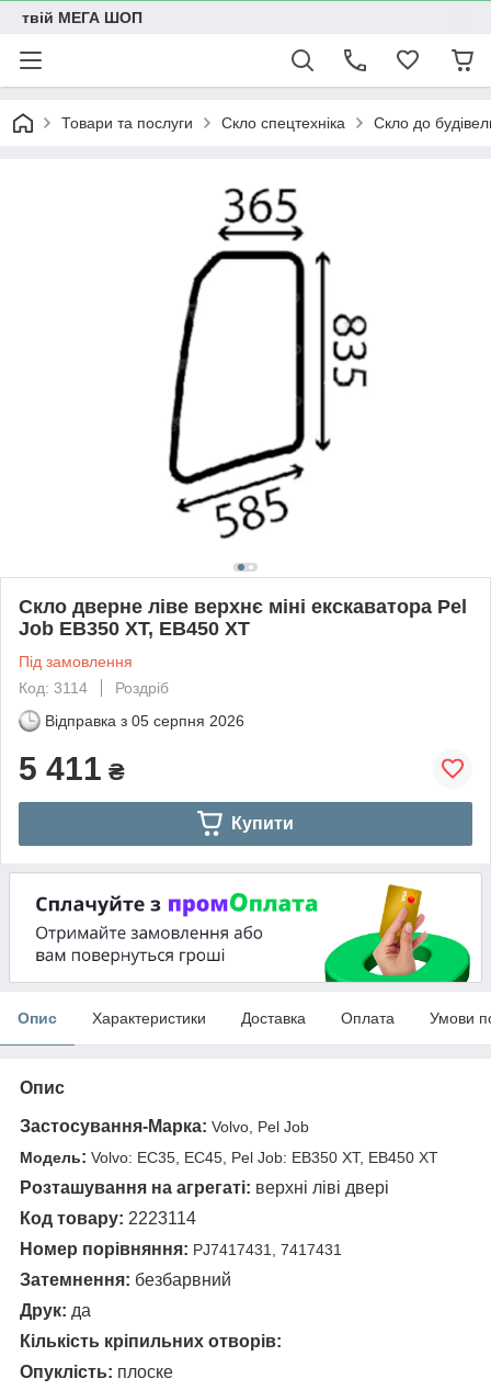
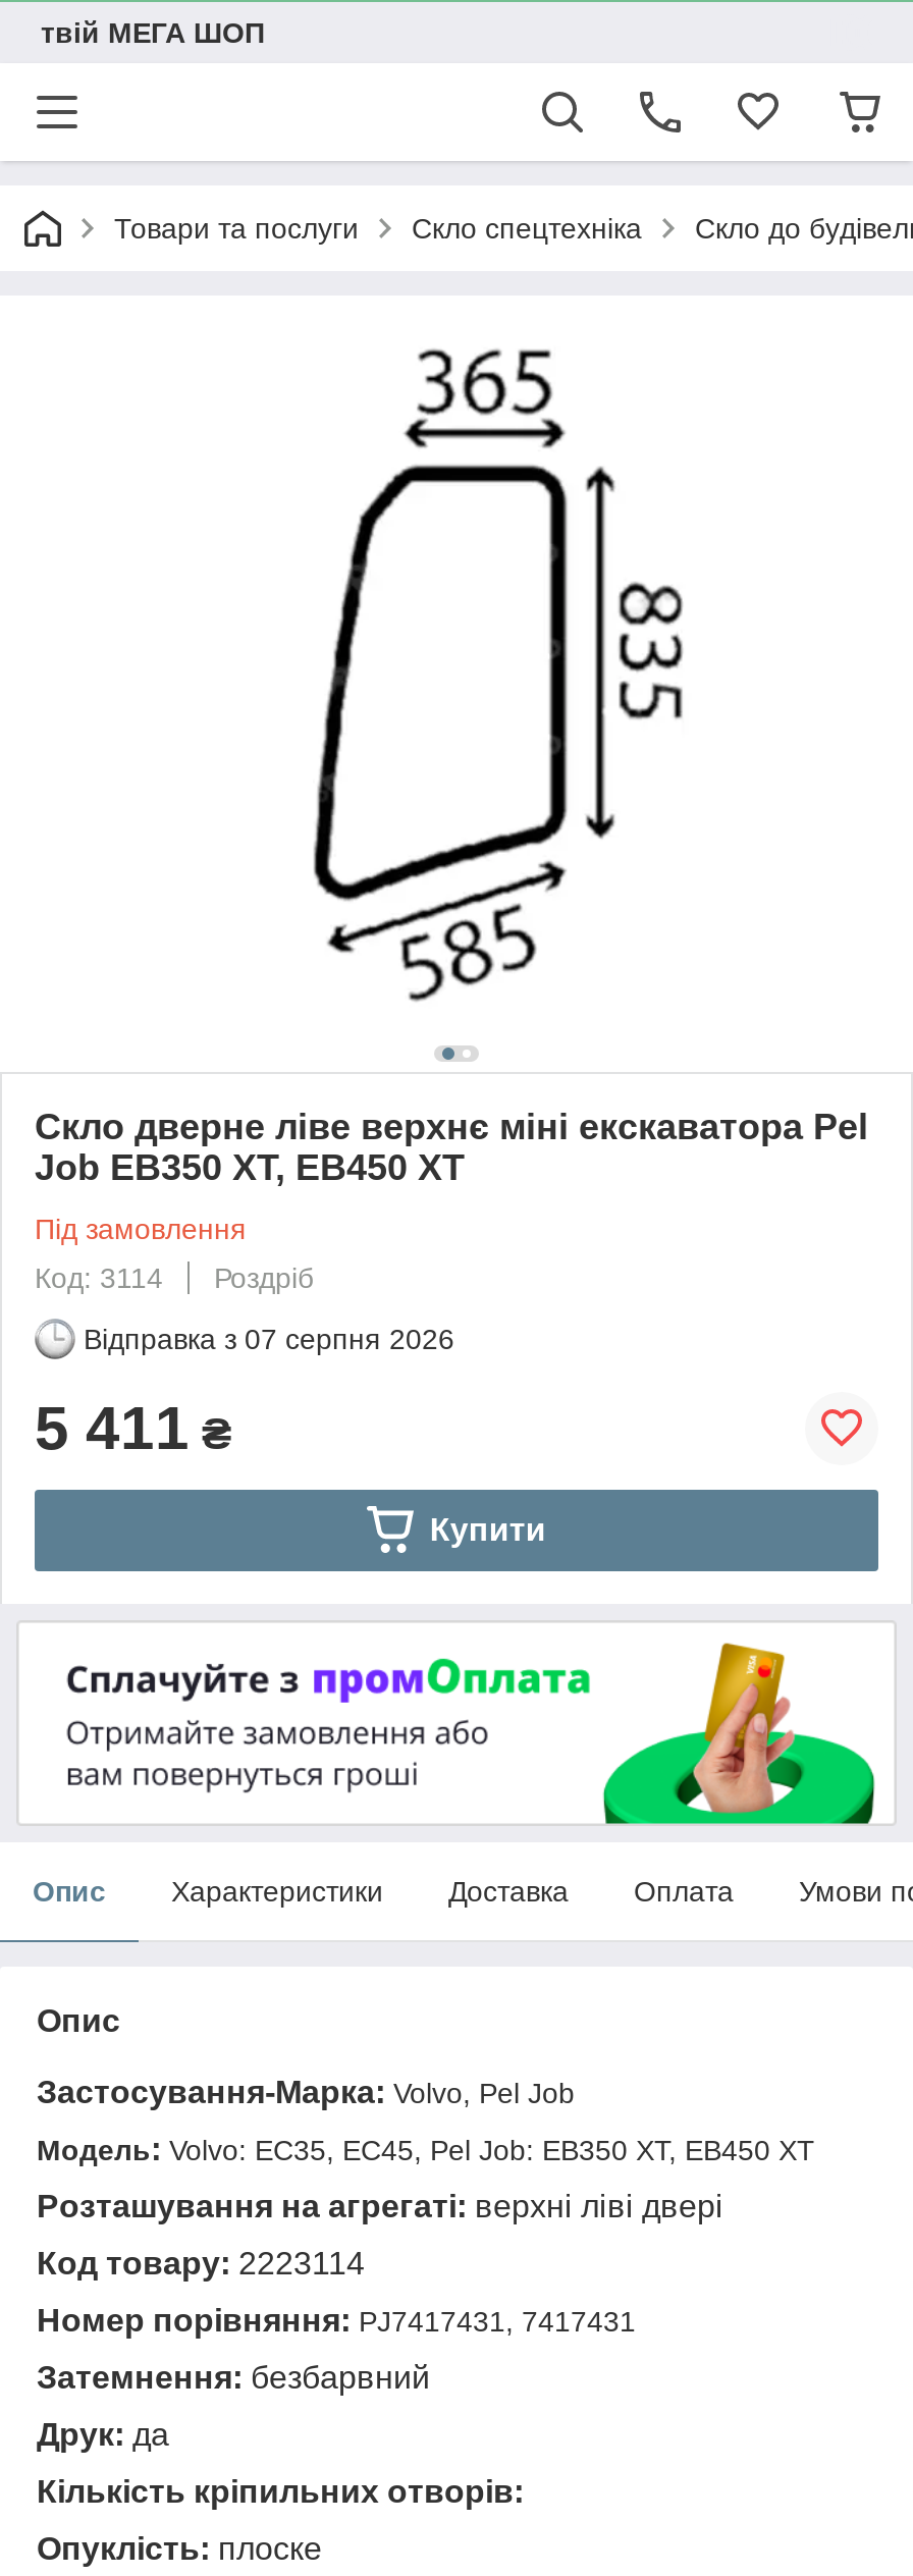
- Відправка з 05 серпня 2026
+ Відправка з 07 серпня 2026
